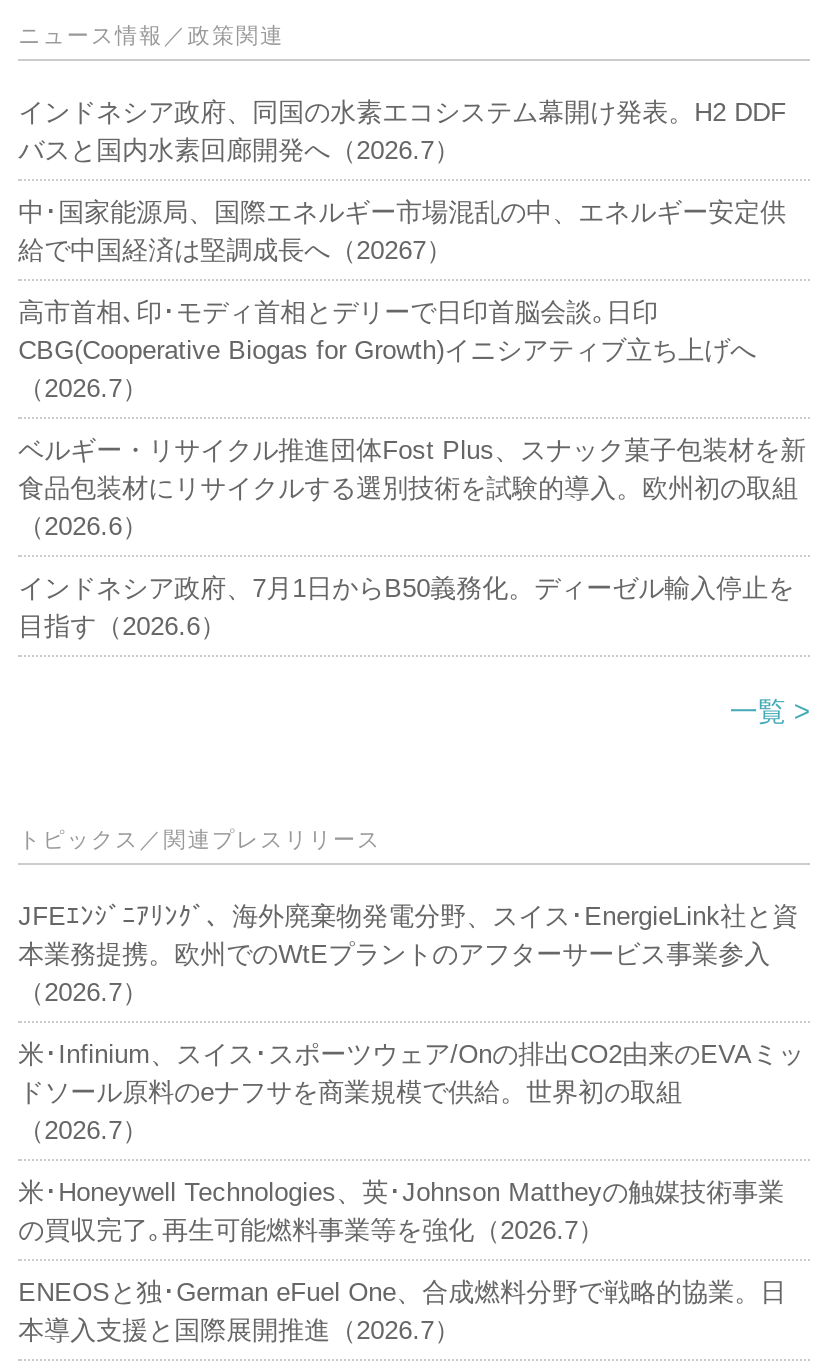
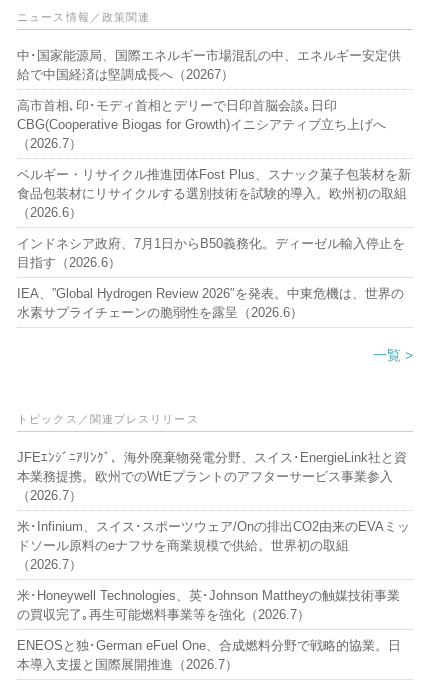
- インドネシア政府、同国の水素エコシステム幕開け発表。H2 DDF
- バスと国内水素回廊開発へ（2026.7）

moved up: 中･国家能源局、国際エネルギー市場混乱の中、エネルギー安定供 | 給で中国経済は堅調成長へ（20267） | 高市首相､印･モディ首相とデリーで日印首脳会談｡日印 | ... | インドネシア政府、7月1日からB50義務化。ディーゼル輸入停止を | 目指す（2026.6）

+ IEA、”Global Hydrogen Review 2026″を発表。中東危機は、世界の
+ 水素サプライチェーンの脆弱性を露呈（2026.6）
